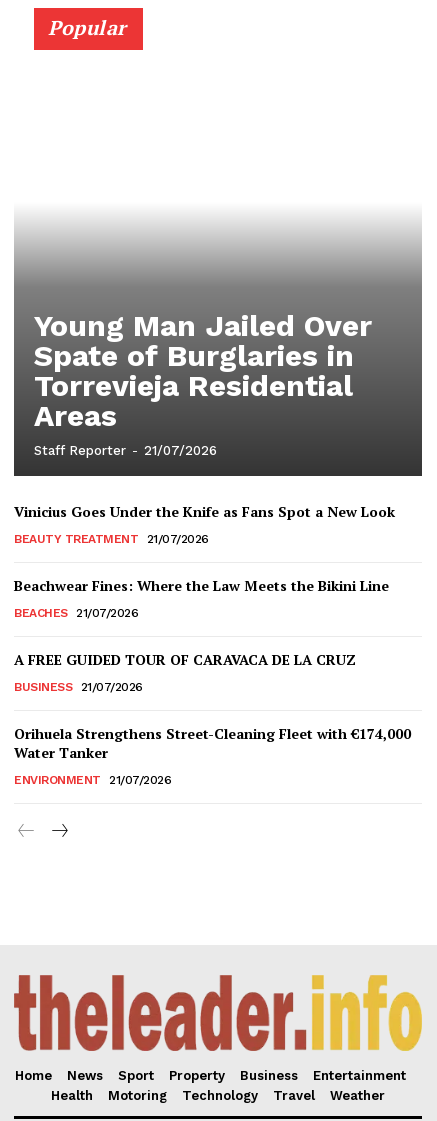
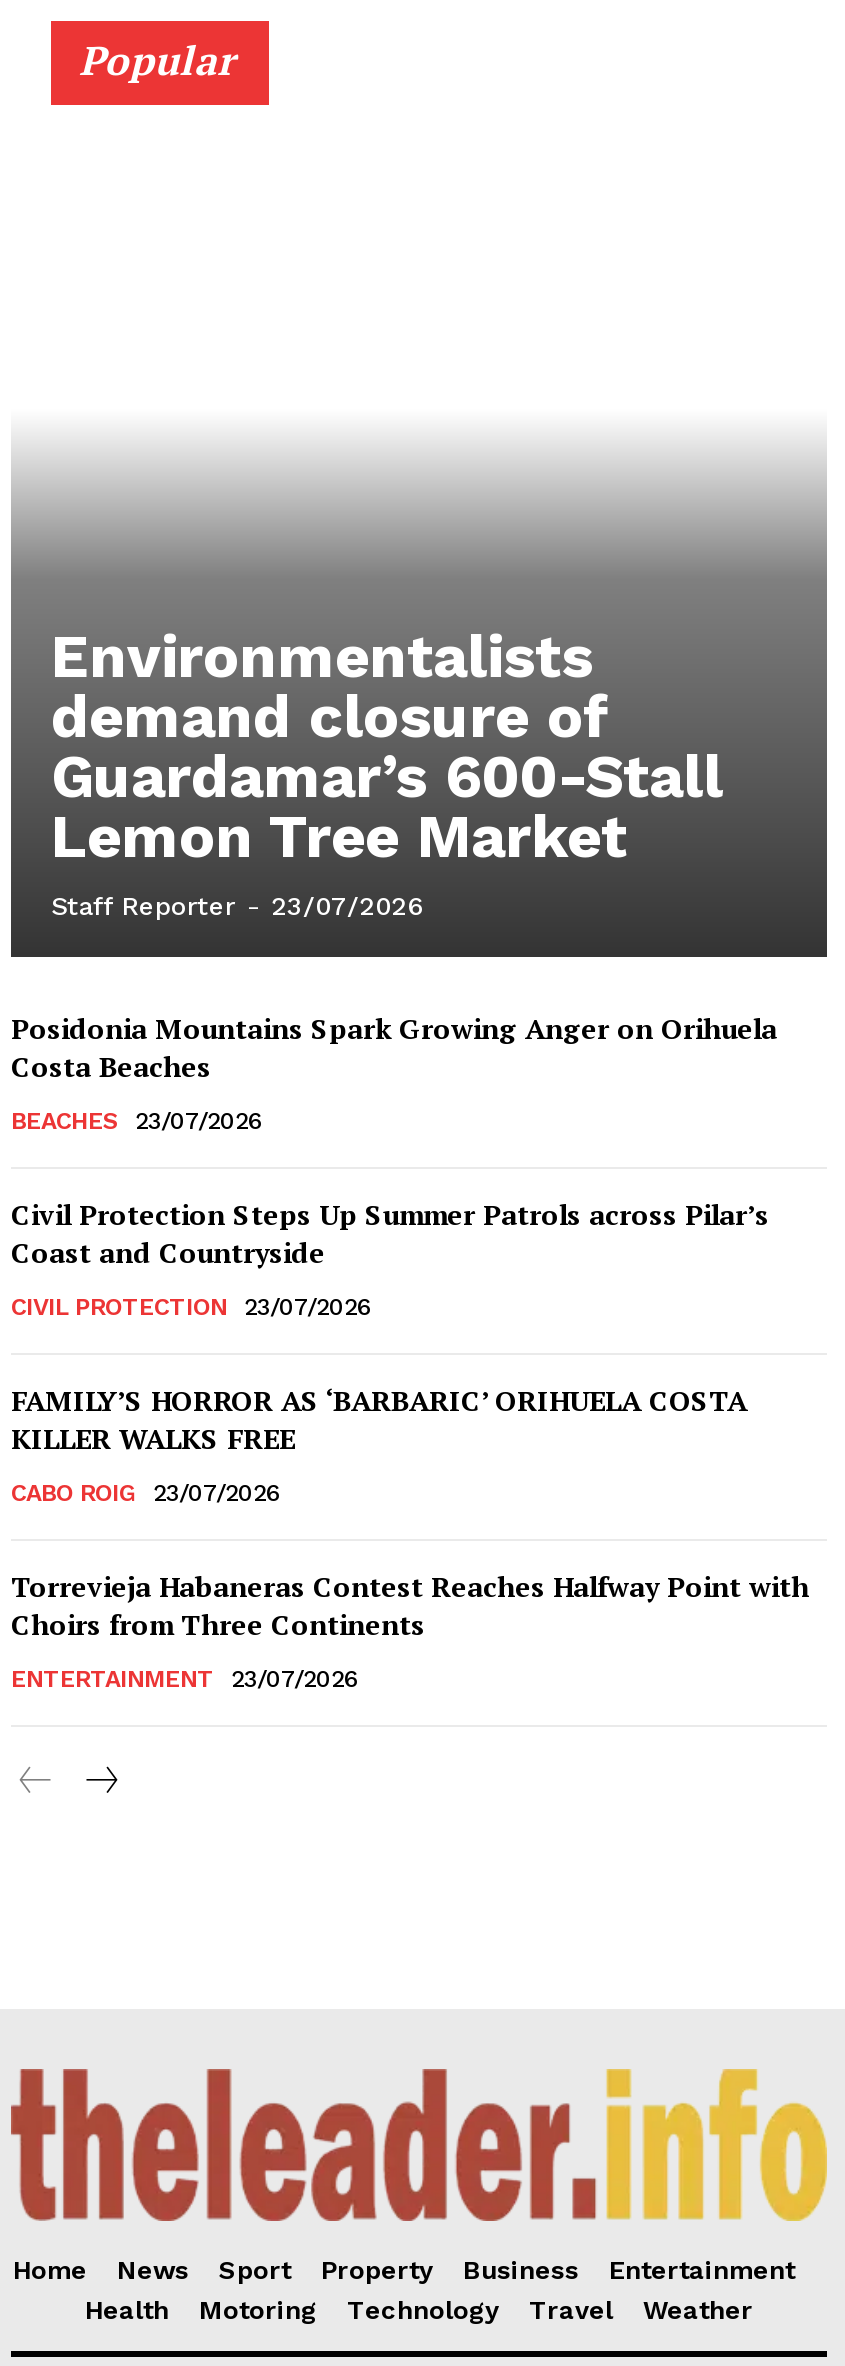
- Young Man Jailed Over
- Spate of Burglaries in
- Torrevieja Residential
- Areas
- Staff Reporter - 21/07/2026
- Vinicius Goes Under the Knife as Fans Spot a New Look
- BEAUTY TREATMENT
- 21/07/2026
- Beachwear Fines: Where the Law Meets the Bikini Line
+ Environmentalists
+ demand closure of
+ Guardamar’s 600-Stall
+ Lemon Tree Market
+ Staff Reporter - 23/07/2026
+ Posidonia Mountains Spark Growing Anger on Orihuela
+ Costa Beaches

- 21/07/2026
- A FREE GUIDED TOUR OF CARAVACA DE LA CRUZ
- BUSINESS
- 21/07/2026
- Orihuela Strengthens Street-Cleaning Fleet with €174,000
- Water Tanker
- ENVIRONMENT
- 21/07/2026
+ 23/07/2026
+ Civil Protection Steps Up Summer Patrols across Pilar’s
+ Coast and Countryside
+ CIVIL PROTECTION
+ 23/07/2026
+ FAMILY’S HORROR AS ‘BARBARIC’ ORIHUELA COSTA
+ KILLER WALKS FREE
+ CABO ROIG
+ 23/07/2026
+ Torrevieja Habaneras Contest Reaches Halfway Point with
+ Choirs from Three Continents
+ ENTERTAINMENT
+ 23/07/2026

moved up: BEACHES
